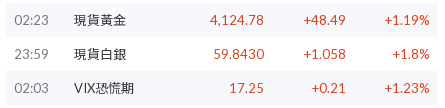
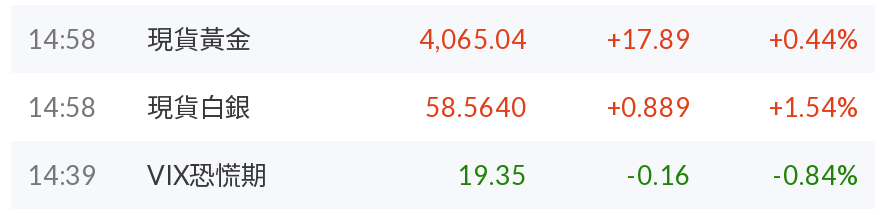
- 02:23 現貨黃金
+ 14:58 現貨黃金

- 4,124.78
+ 4,065.04

- +48.49
+ +17.89

- +1.19%
+ +0.44%

- 23:59 現貨白銀
+ 14:58 現貨白銀

- 59.8430
+ 58.5640

- +1.058
+ +0.889

- +1.8%
+ +1.54%

- 02:03 VIX恐慌期
+ 14:39 VIX恐慌期

- 17.25
+ 19.35

- +0.21
+ -0.16

- +1.23%
+ -0.84%
